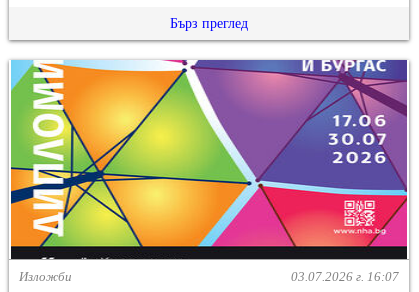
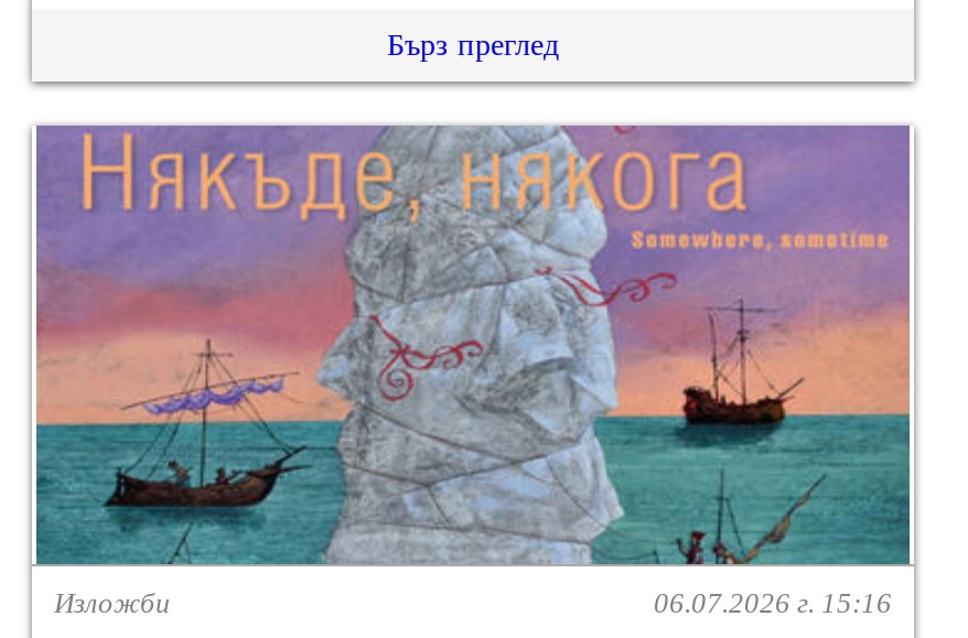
- [image]
- 03.07.2026 г. 16:07
+ [image]
+ 06.07.2026 г. 15:16
